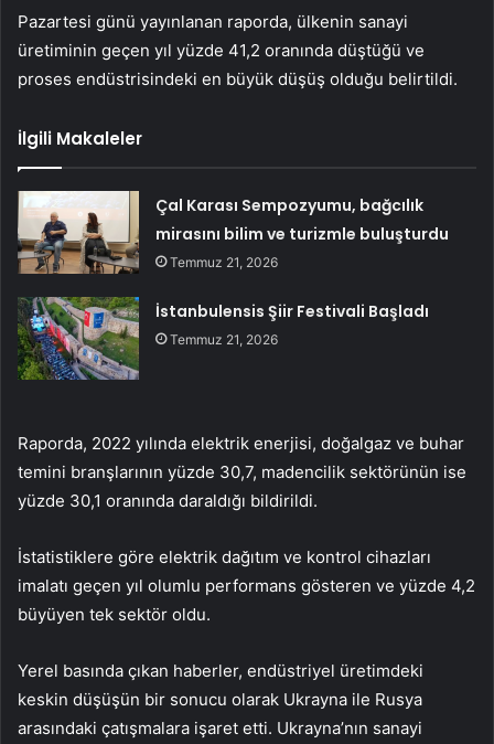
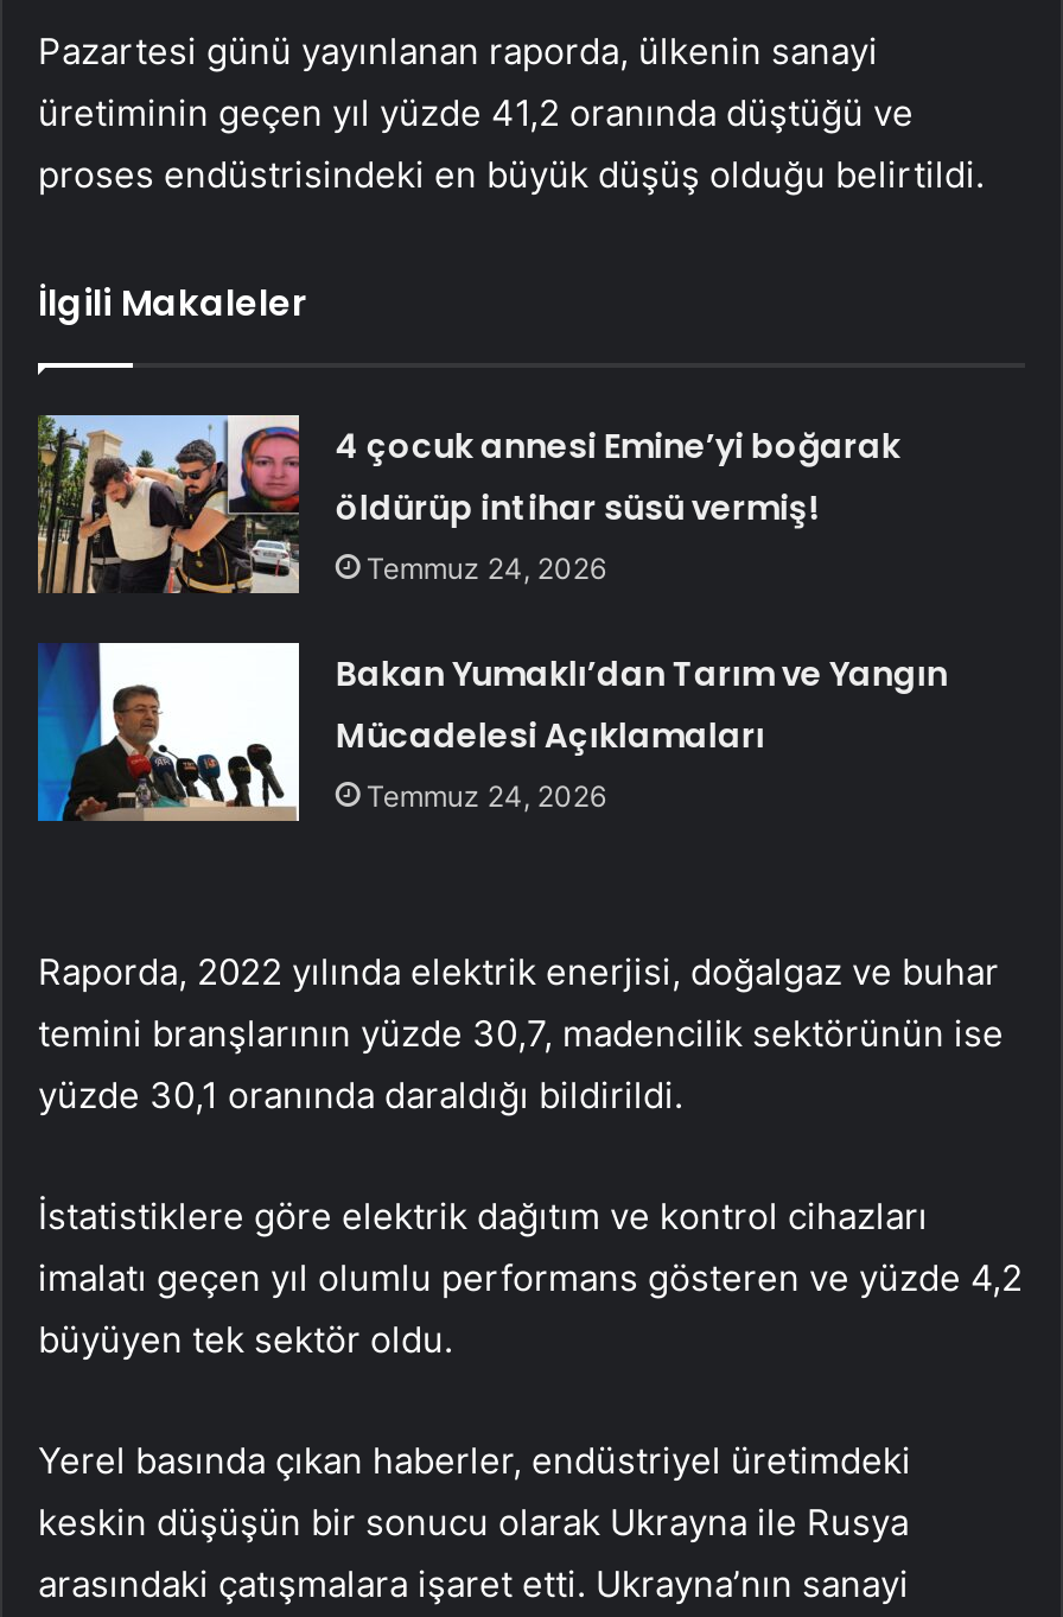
- [image]
- Çal Karası Sempozyumu, bağcılık
- mirasını bilim ve turizmle buluşturdu
- Temmuz 21, 2026
+ [image]
+ 4 çocuk annesi Emine’yi boğarak
+ öldürüp intihar süsü vermiş!
+ Temmuz 24, 2026

- [image]
- İstanbulensis Şiir Festivali Başladı
- Temmuz 21, 2026
+ [image]
+ Bakan Yumaklı’dan Tarım ve Yangın
+ Mücadelesi Açıklamaları
+ Temmuz 24, 2026
